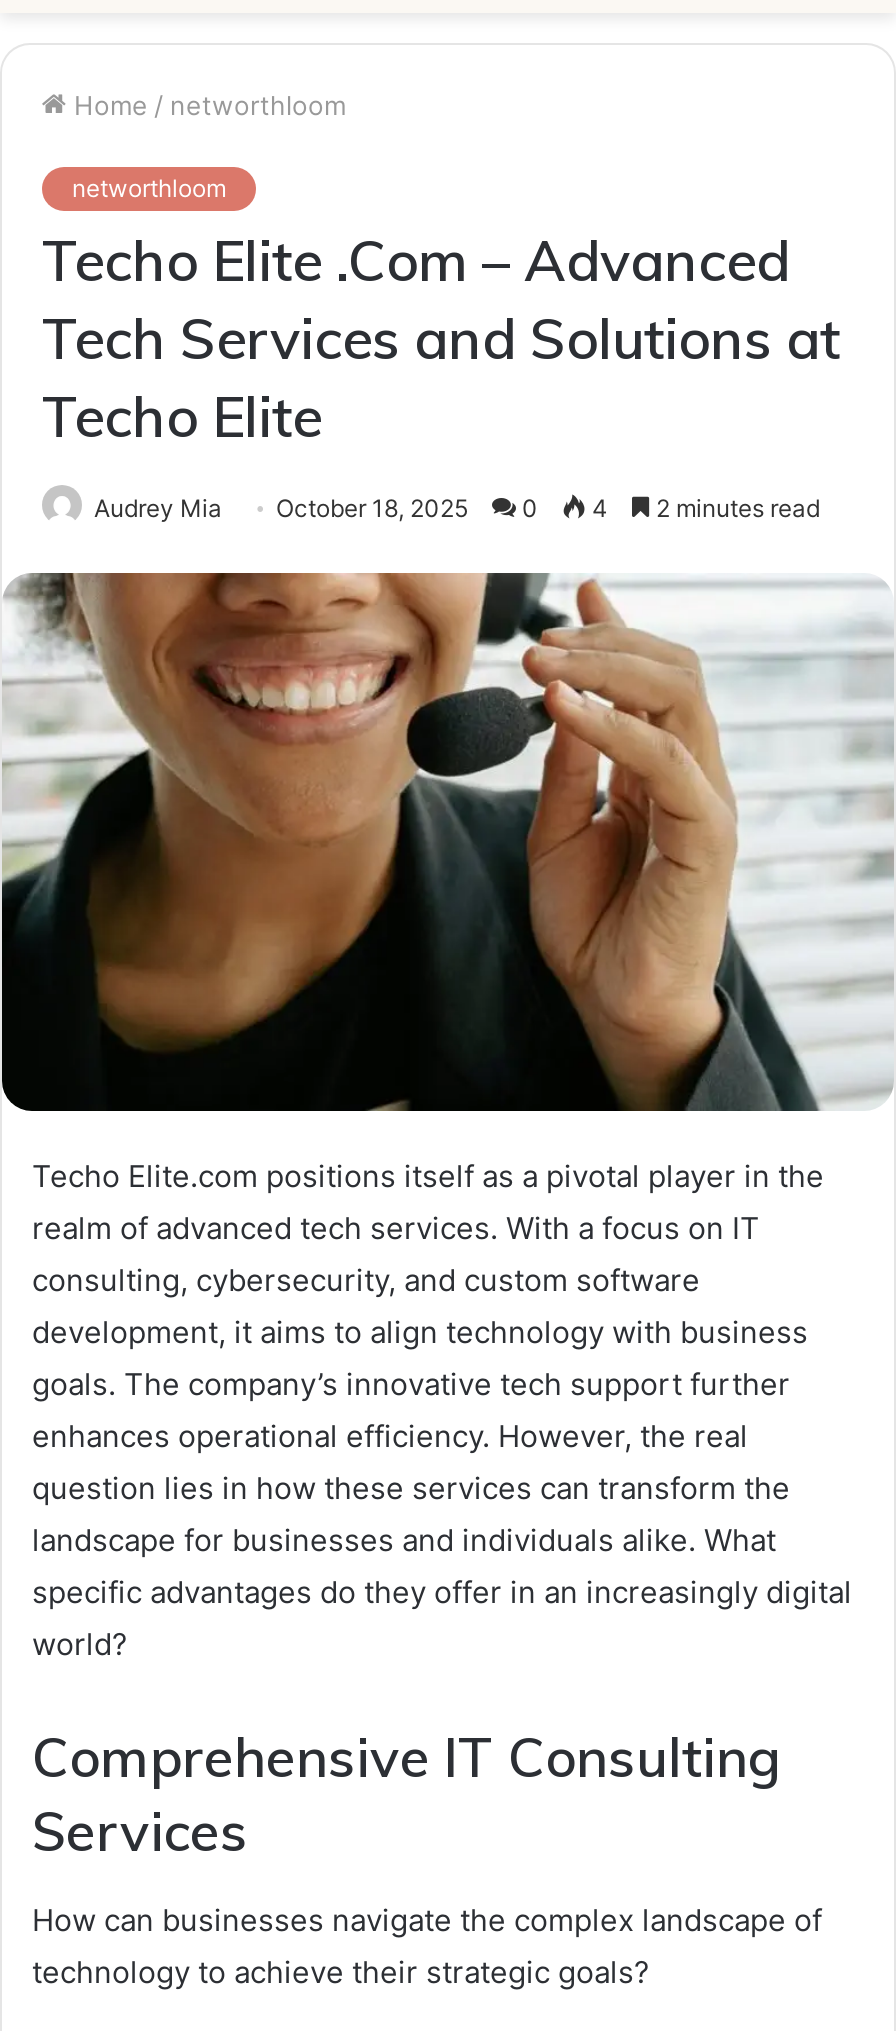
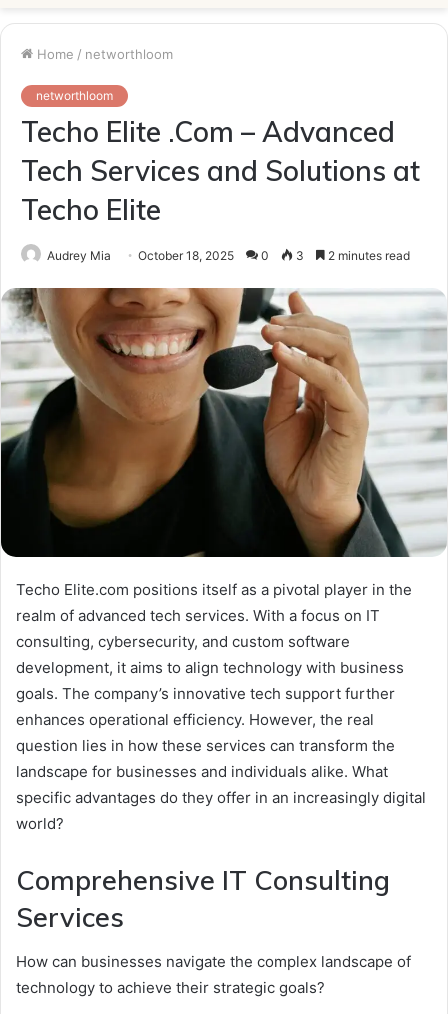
- Audrey Mia October 18, 2025 0 4 2 minutes read
+ Audrey Mia October 18, 2025 0 3 2 minutes read
